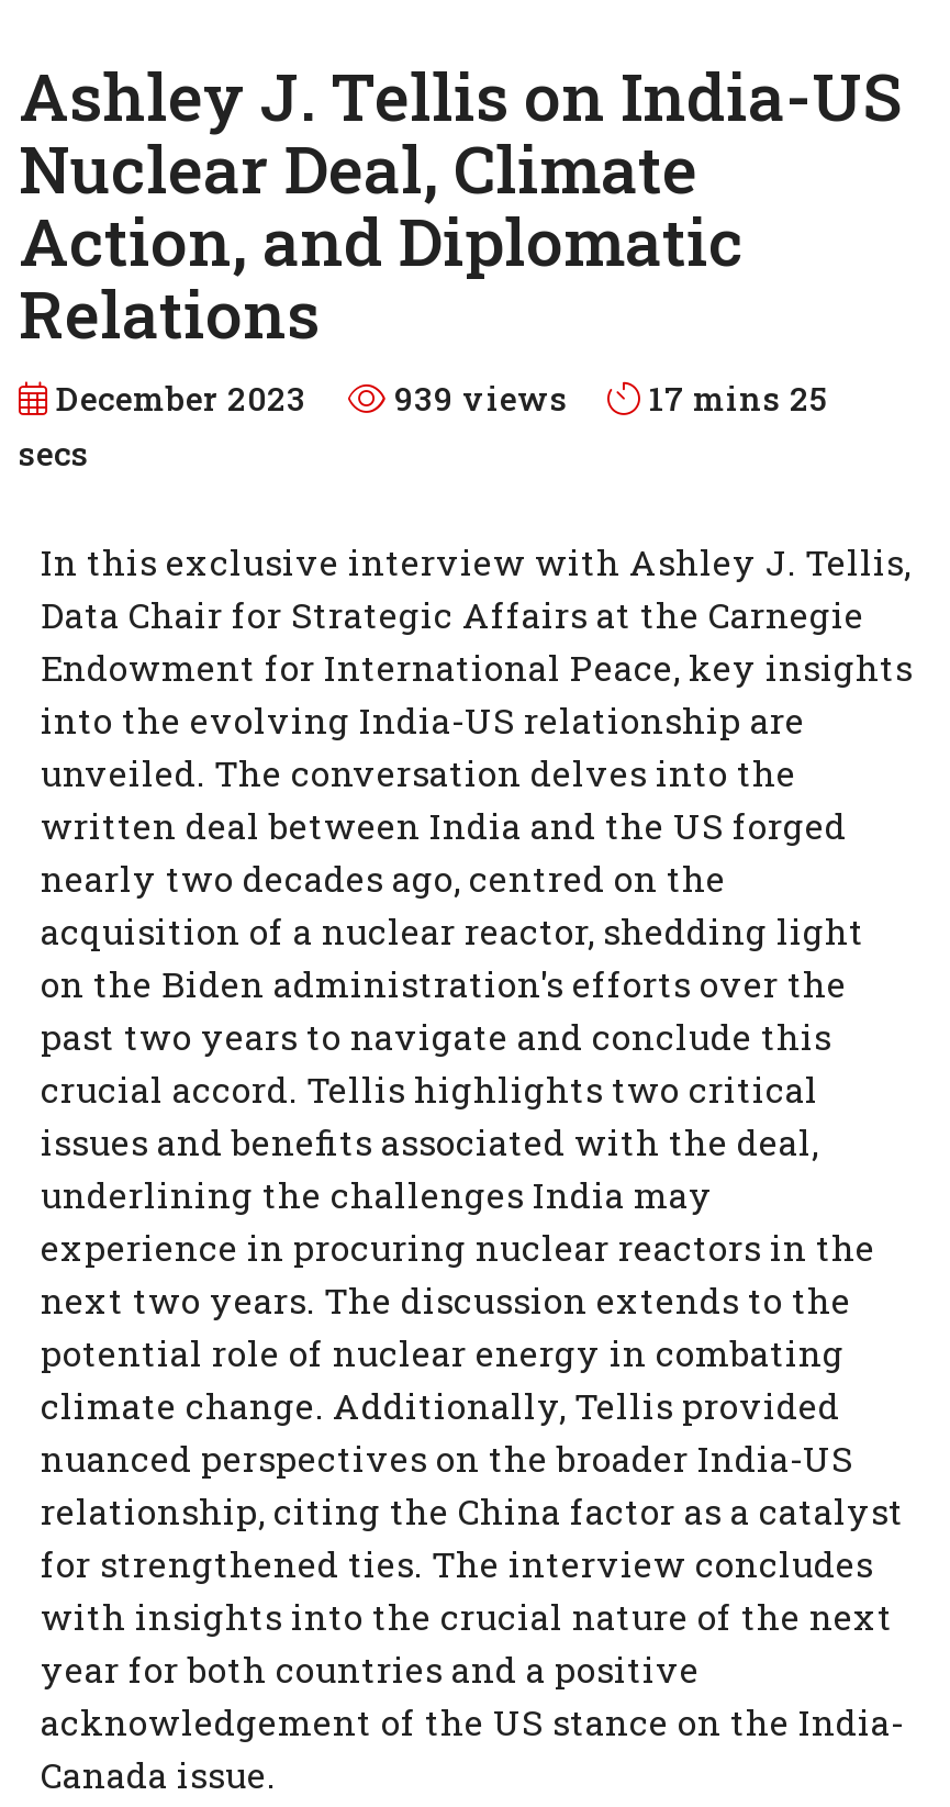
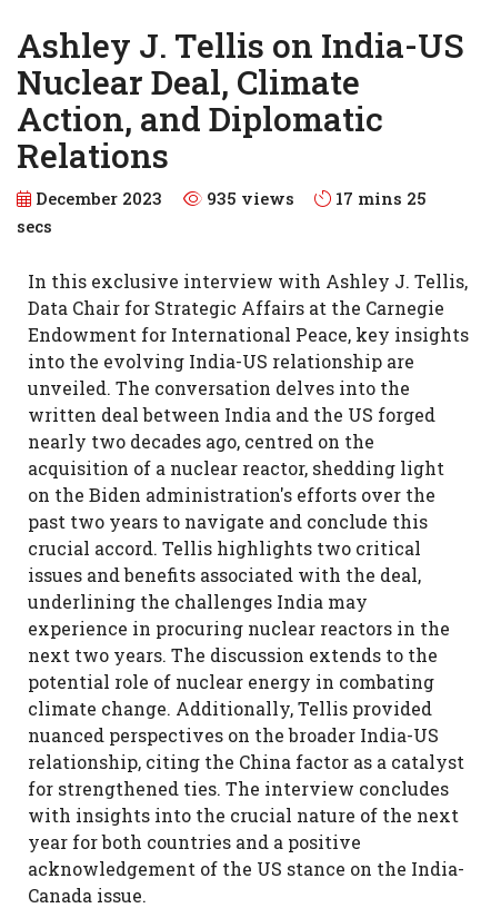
- December 2023 939 views 17 mins 25
+ December 2023 935 views 17 mins 25
